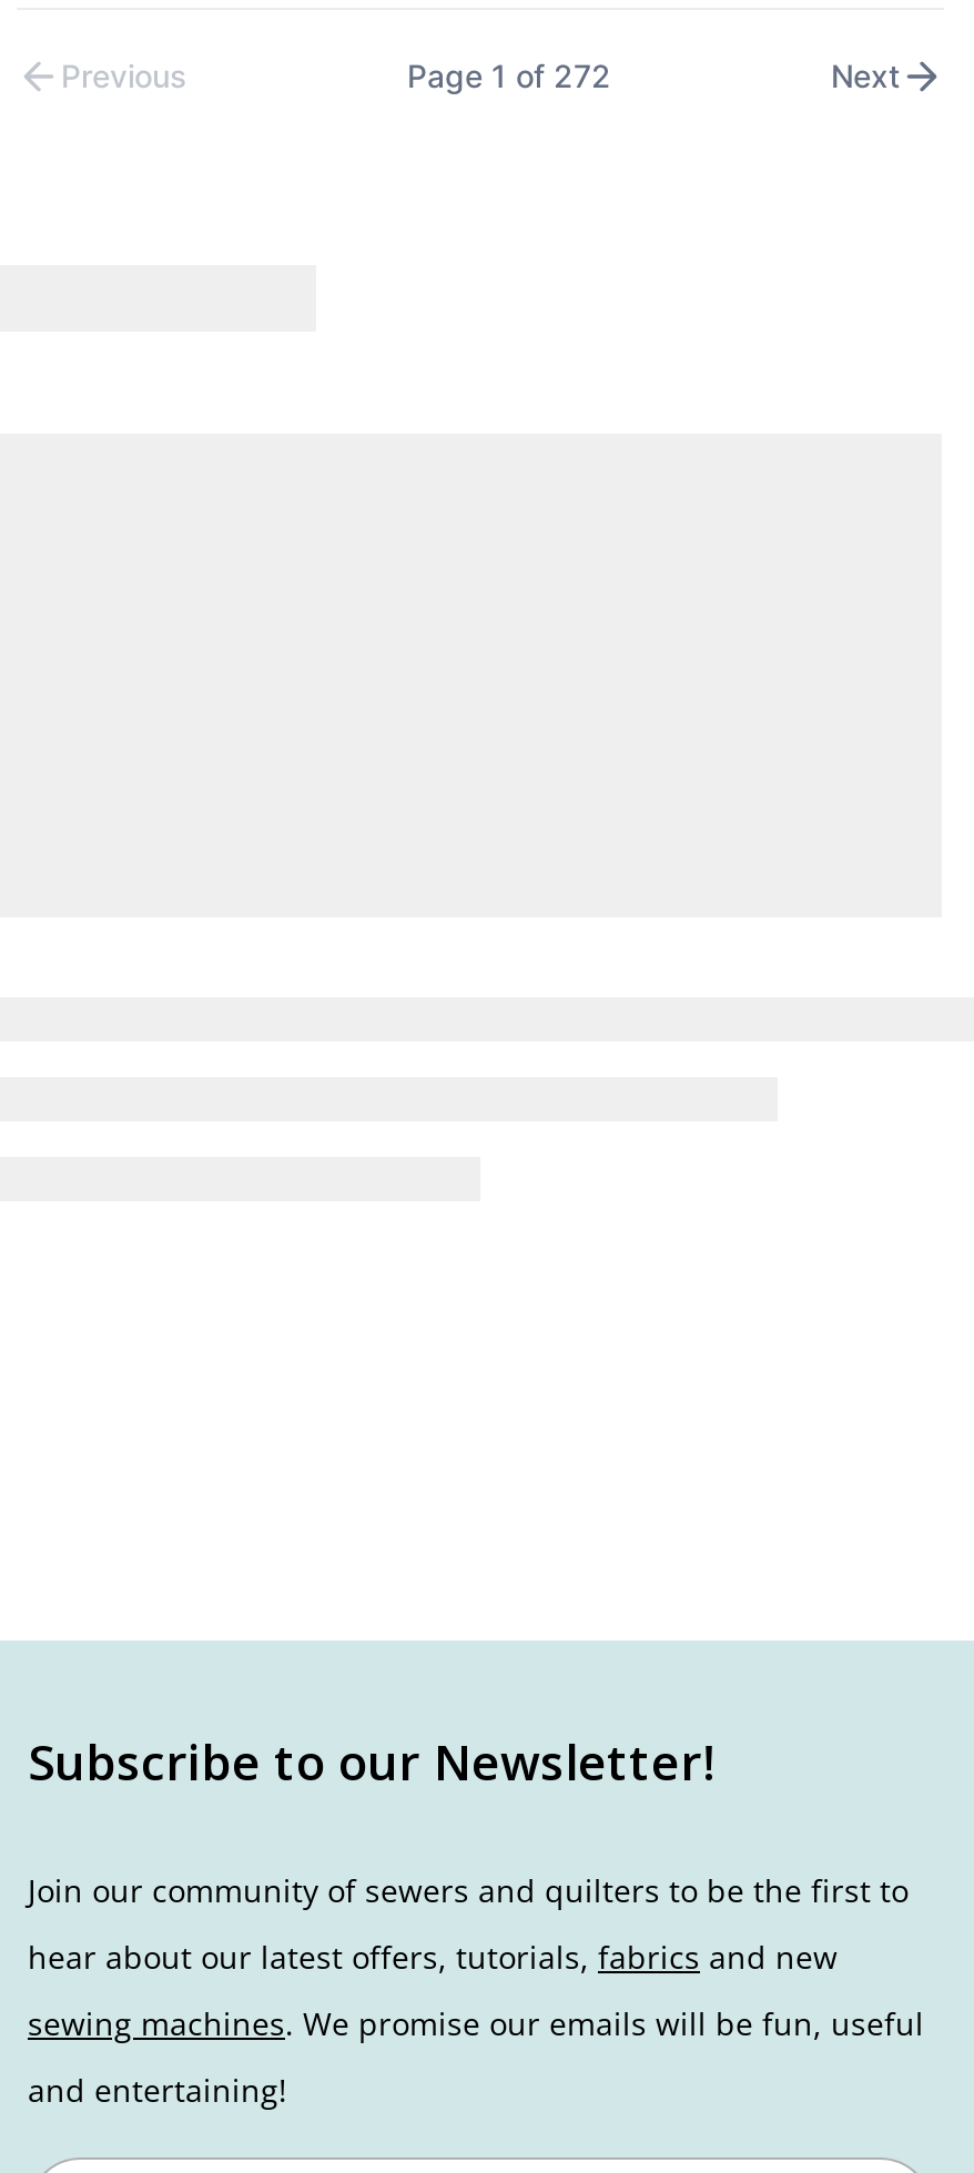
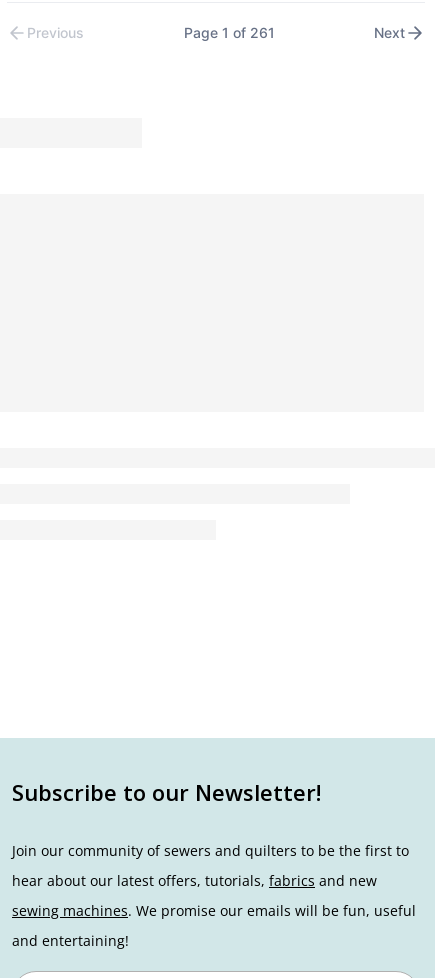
- Page 1 of 272
+ Page 1 of 261
